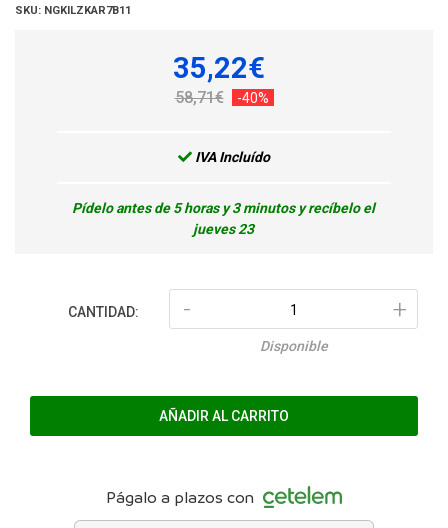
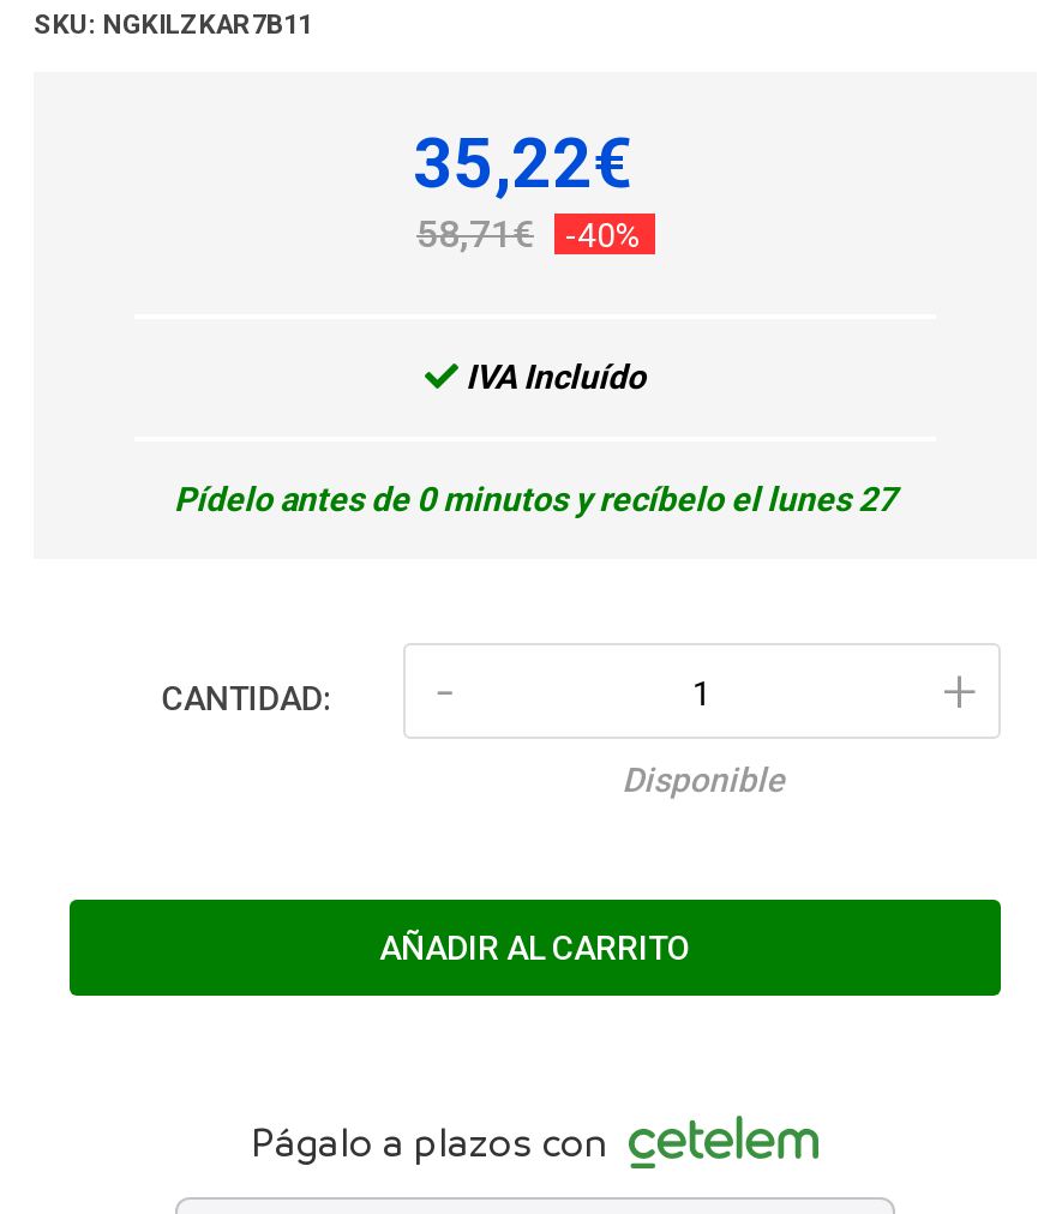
- Pídelo antes de 5 horas y 3 minutos y recíbelo el
- jueves 23
+ Pídelo antes de 0 minutos y recíbelo el lunes 27
